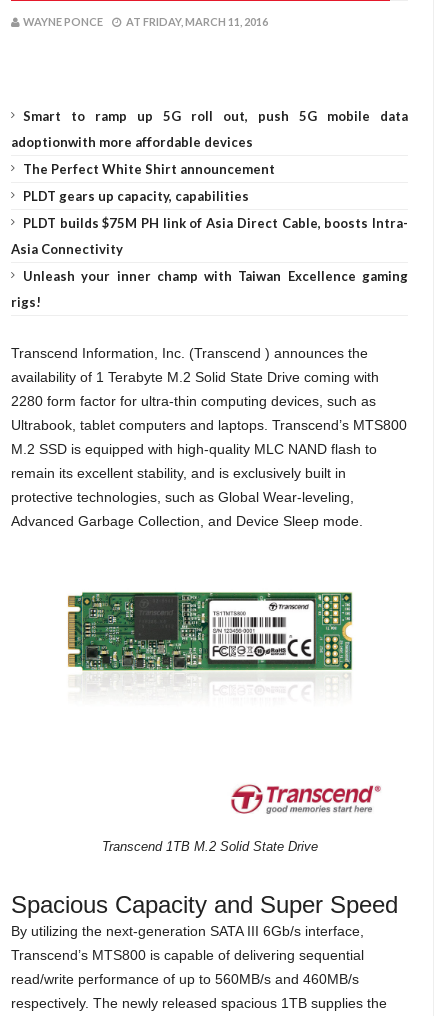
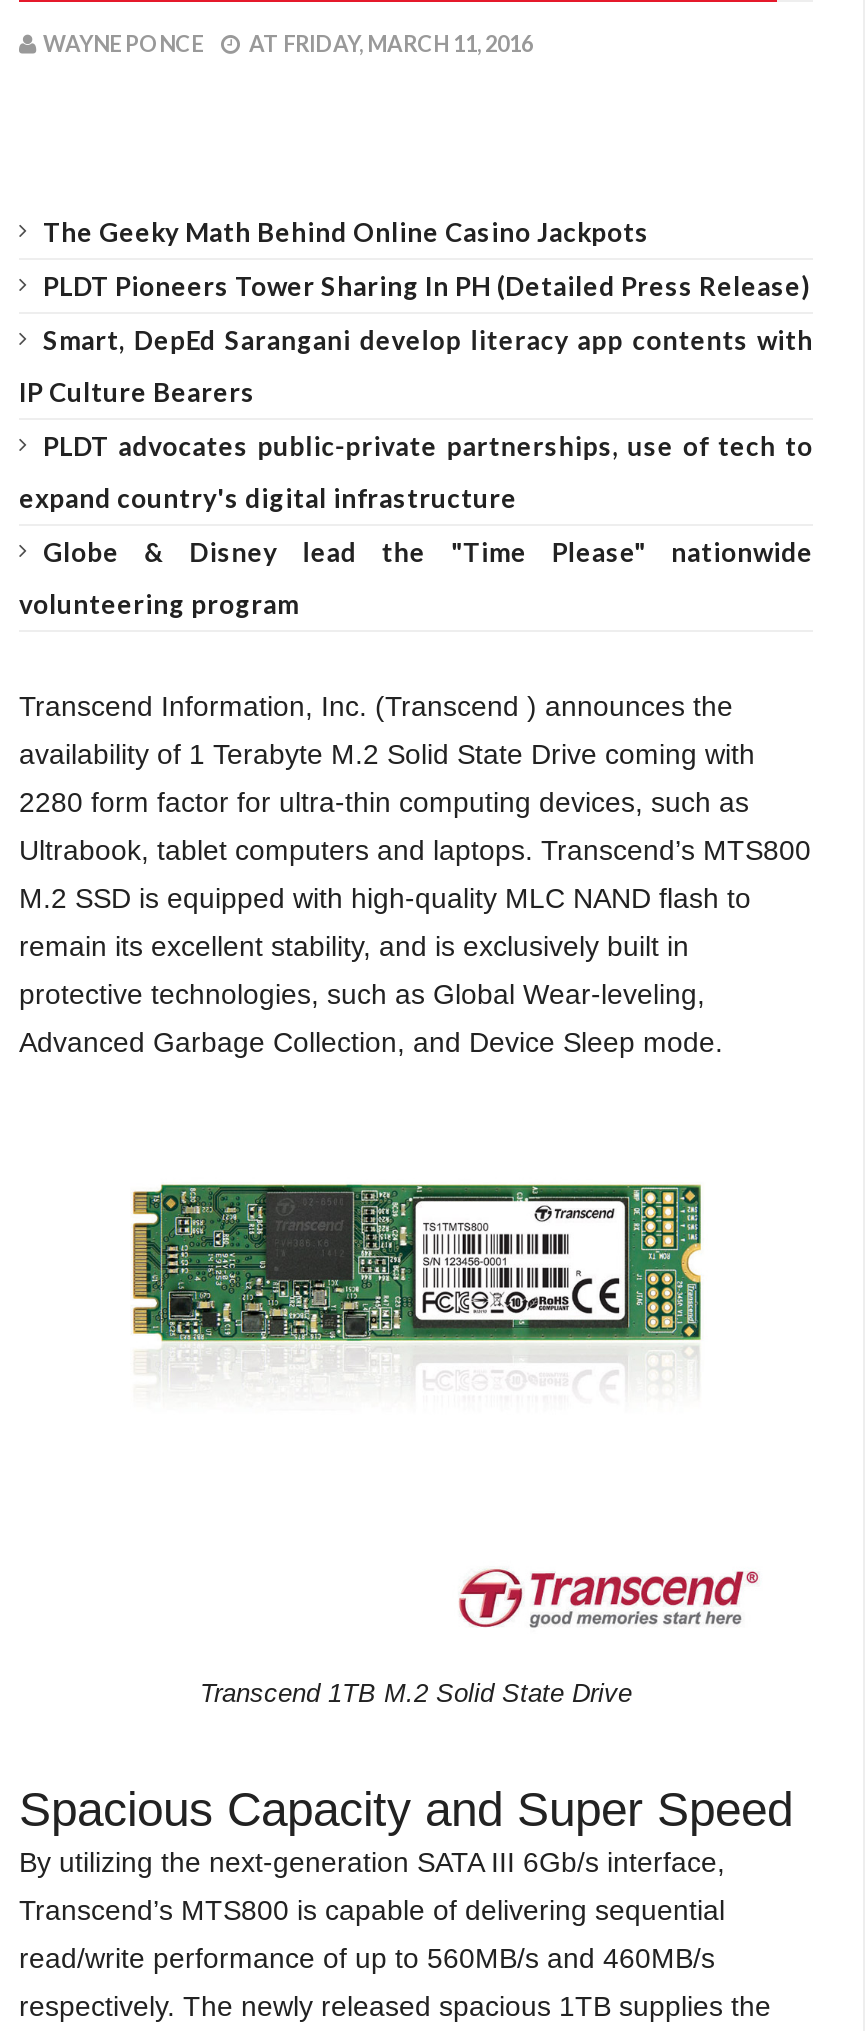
- Smart to ramp up 5G roll out, push 5G mobile data
+ The Geeky Math Behind Online Casino Jackpots

- adoptionwith more affordable devices
+ PLDT Pioneers Tower Sharing In PH (Detailed Press Release)

- The Perfect White Shirt announcement
+ Smart, DepEd Sarangani develop literacy app contents with

- PLDT gears up capacity, capabilities
+ IP Culture Bearers

- PLDT builds $75M PH link of Asia Direct Cable, boosts Intra-
+ PLDT advocates public-private partnerships, use of tech to

- Asia Connectivity
+ expand country's digital infrastructure

- Unleash your inner champ with Taiwan Excellence gaming
+ Globe & Disney lead the "Time Please" nationwide

- rigs!
+ volunteering program
